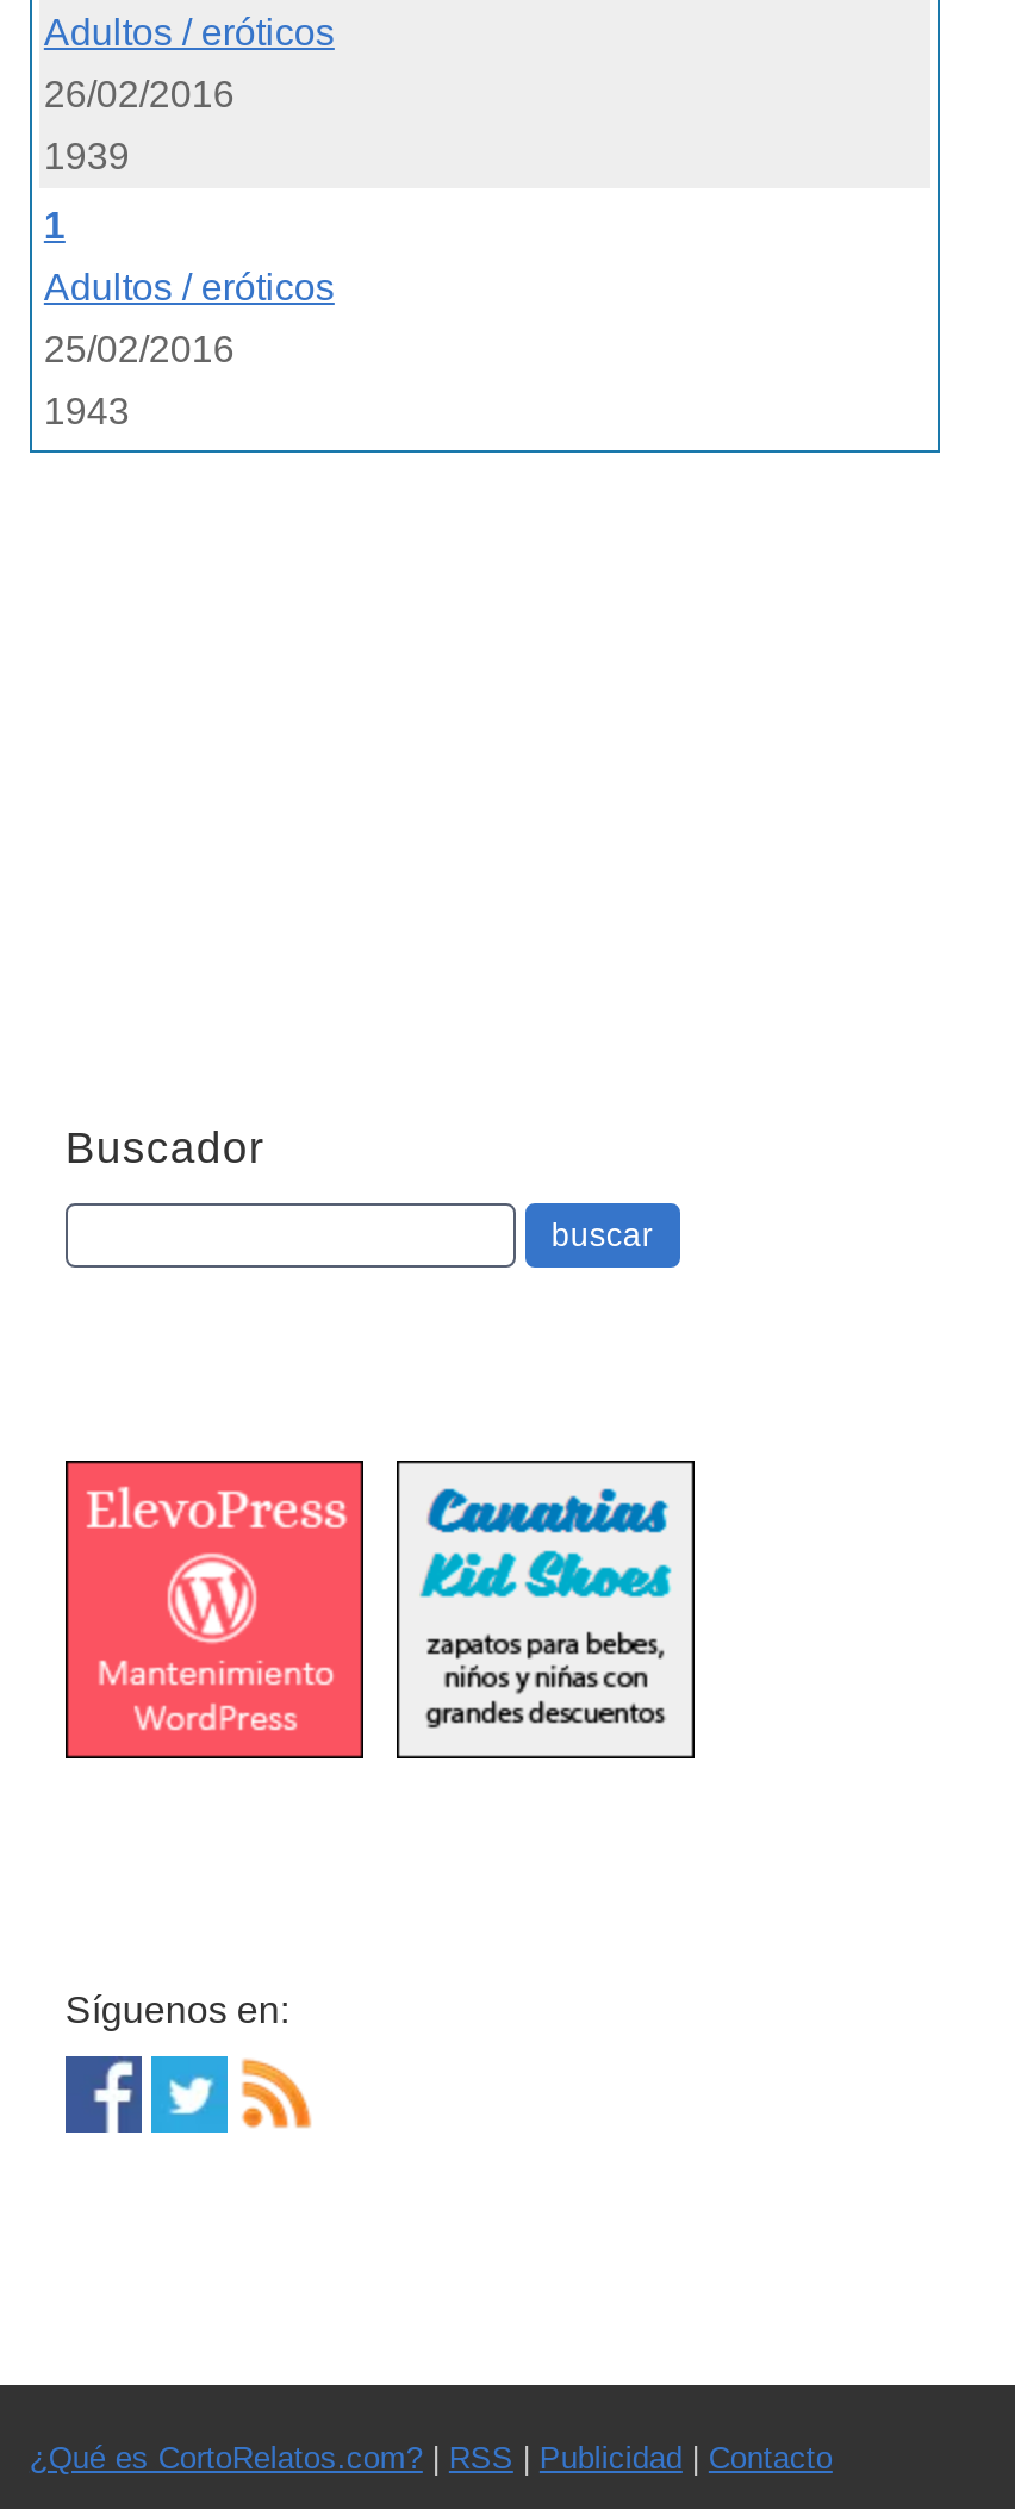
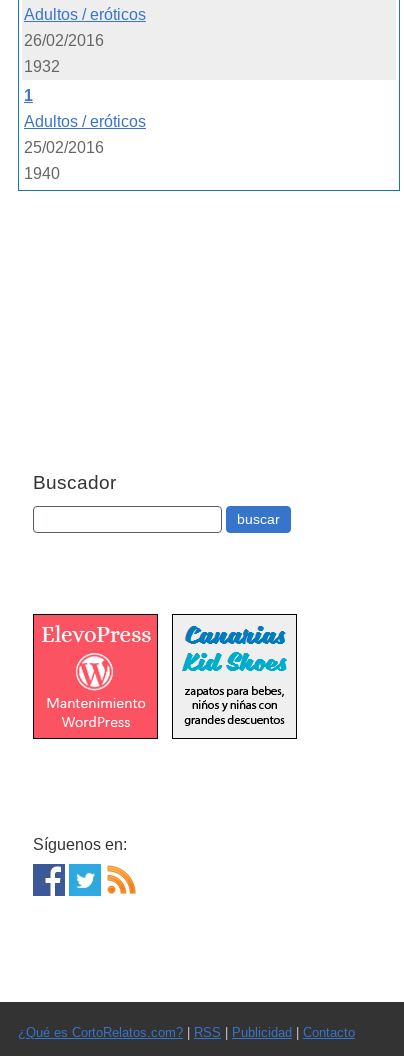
- 1939
+ 1932

- 1943
+ 1940
